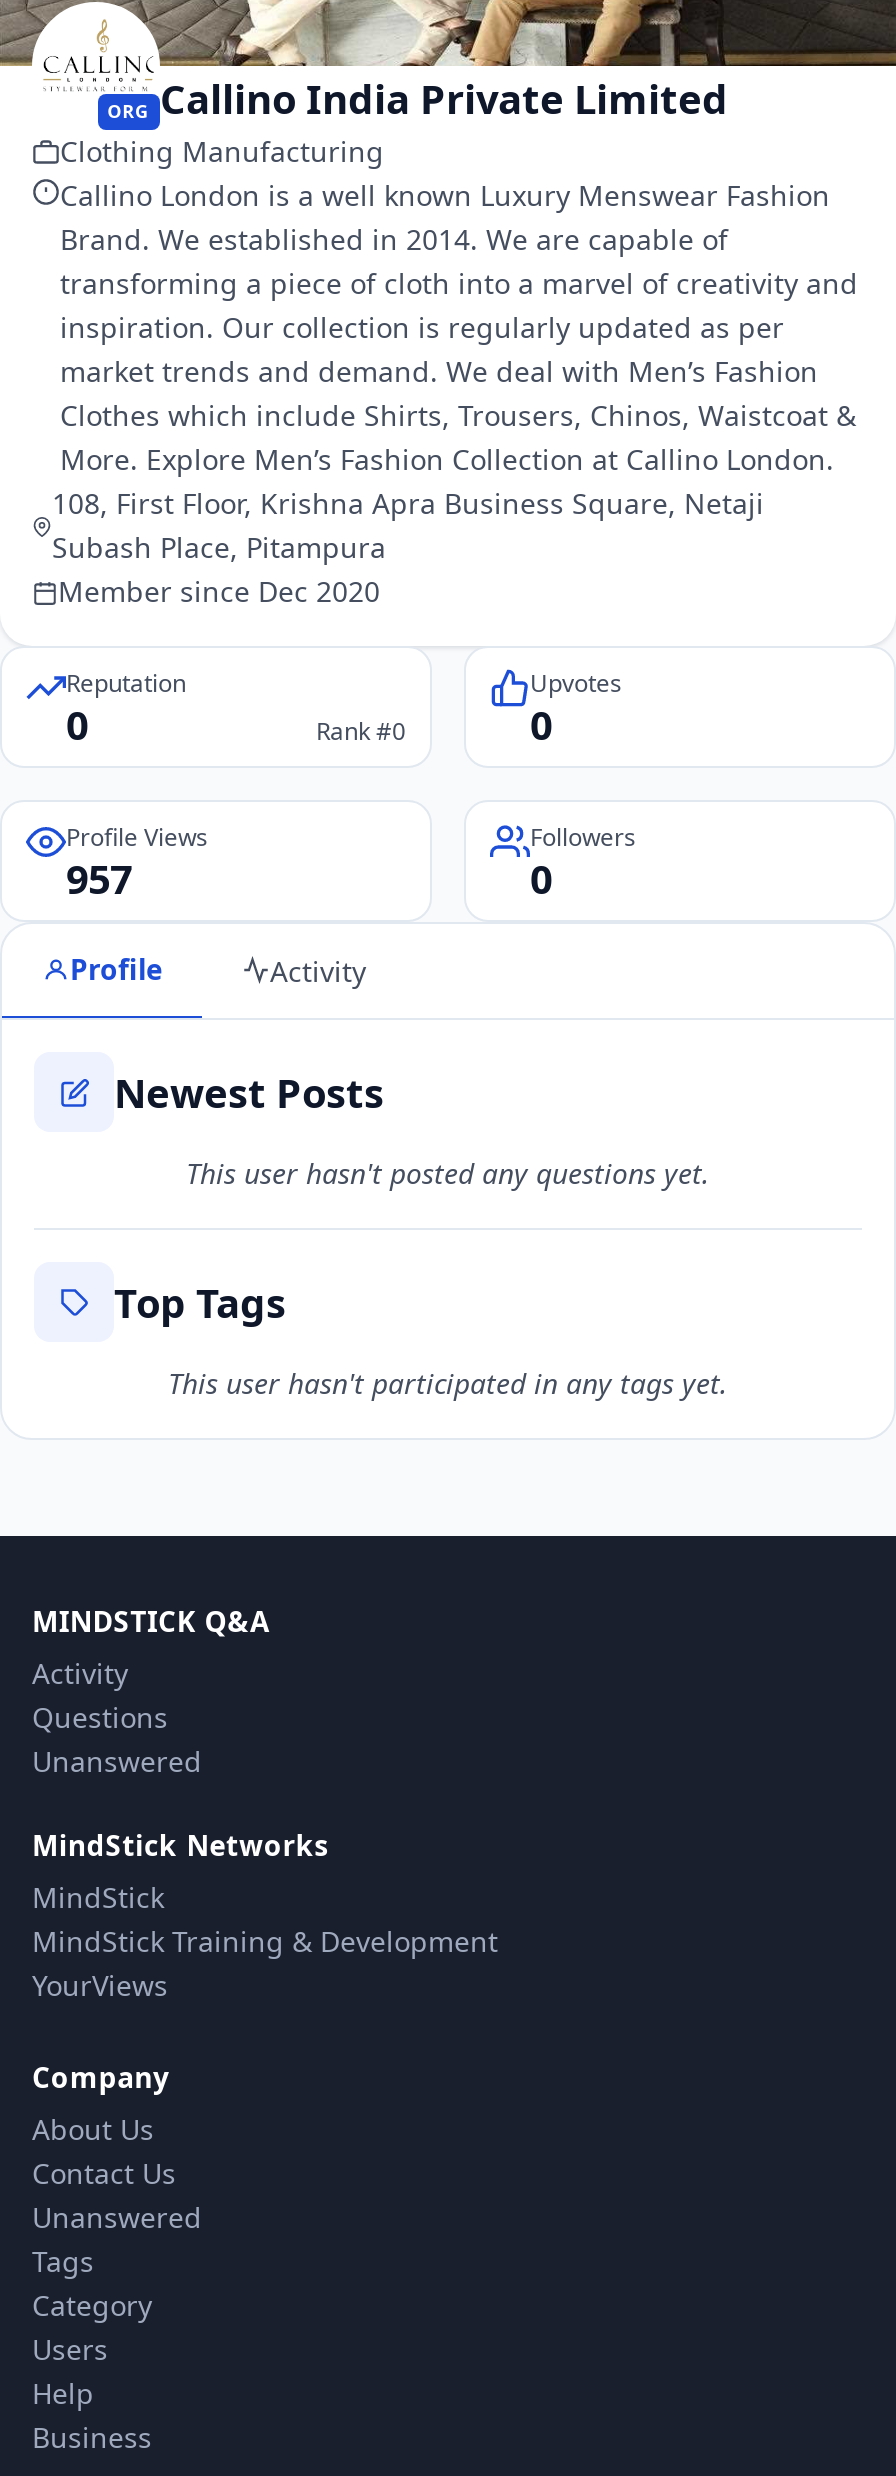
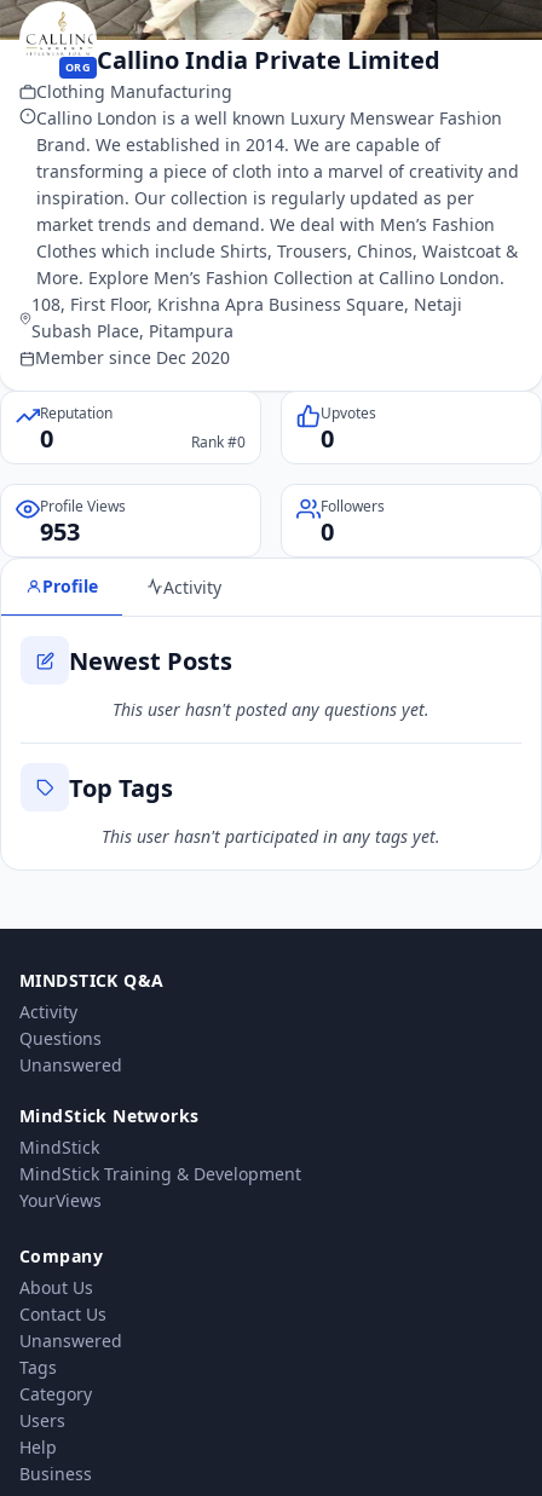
- 957
+ 953
